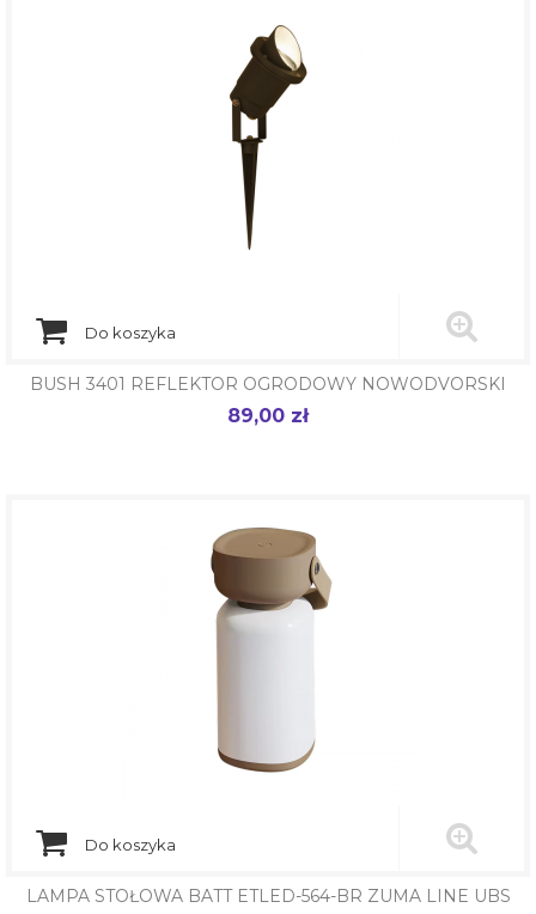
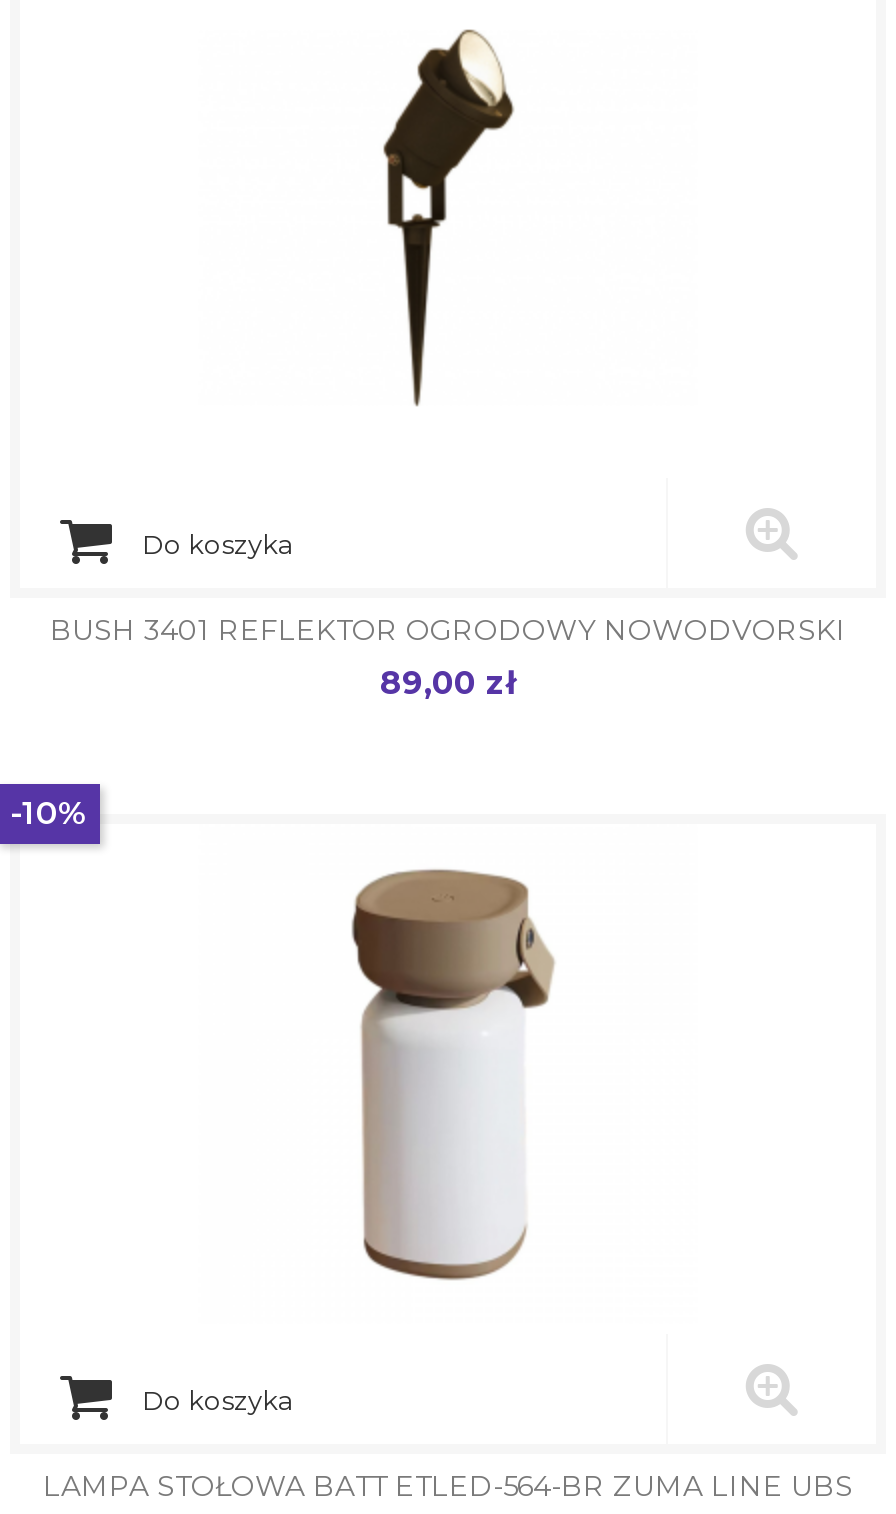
+ -10%
